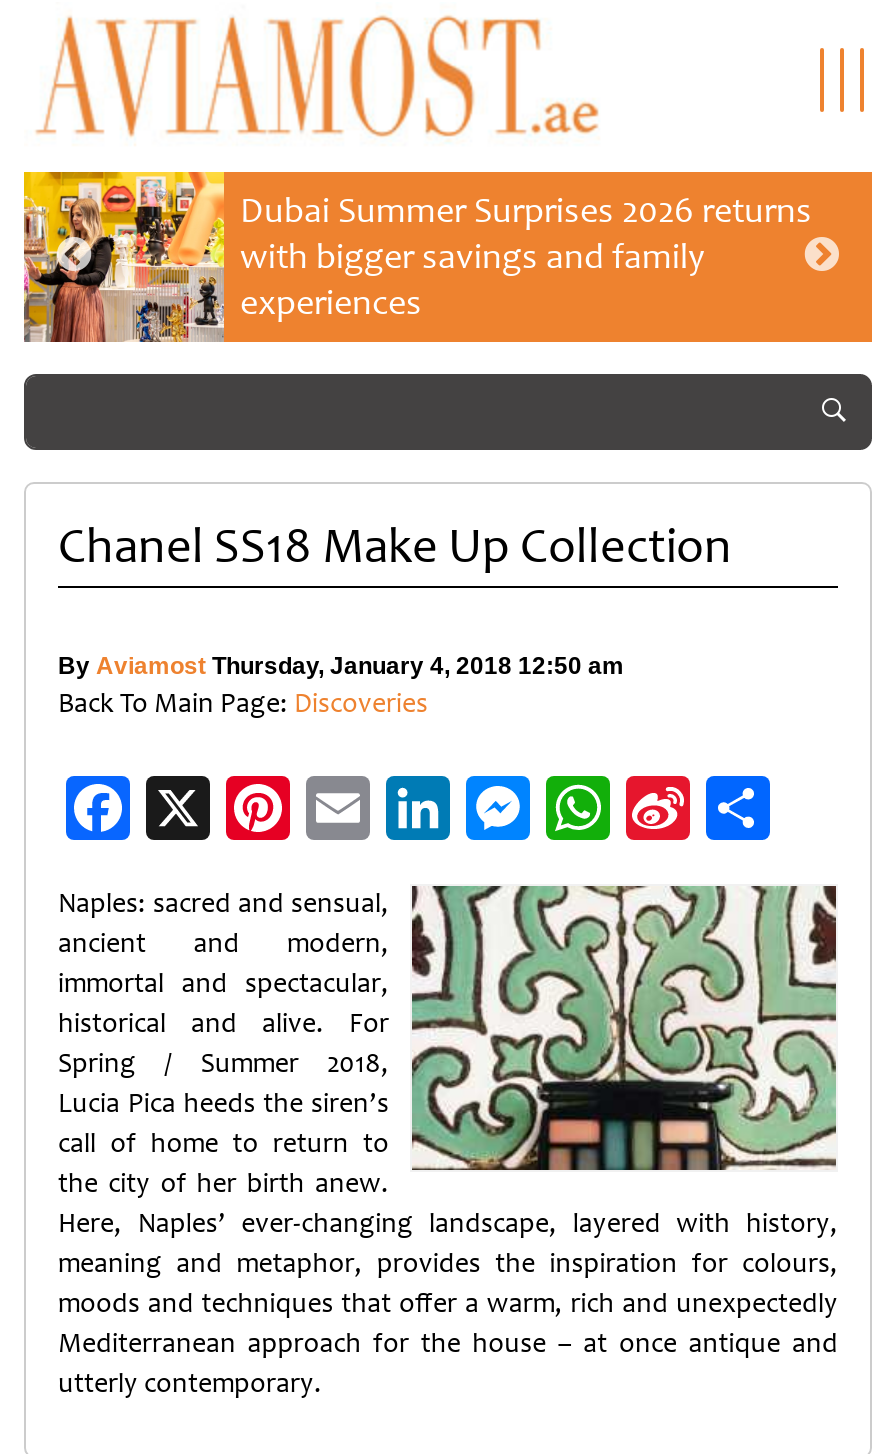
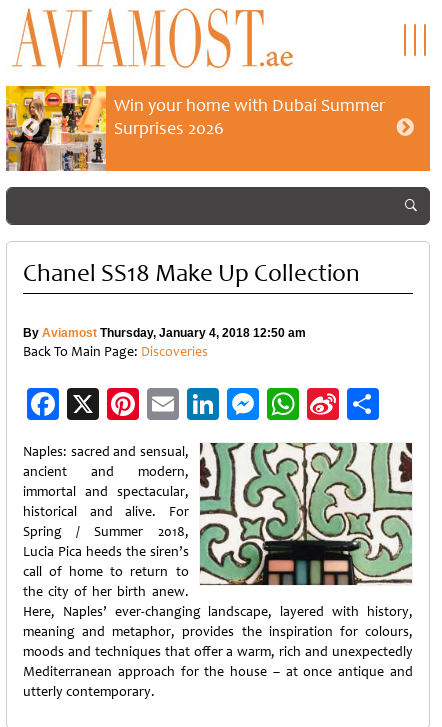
- Dubai Summer Surprises 2026 returns
- with bigger savings and family
- experiences
+ Win your home with Dubai Summer
+ Surprises 2026
